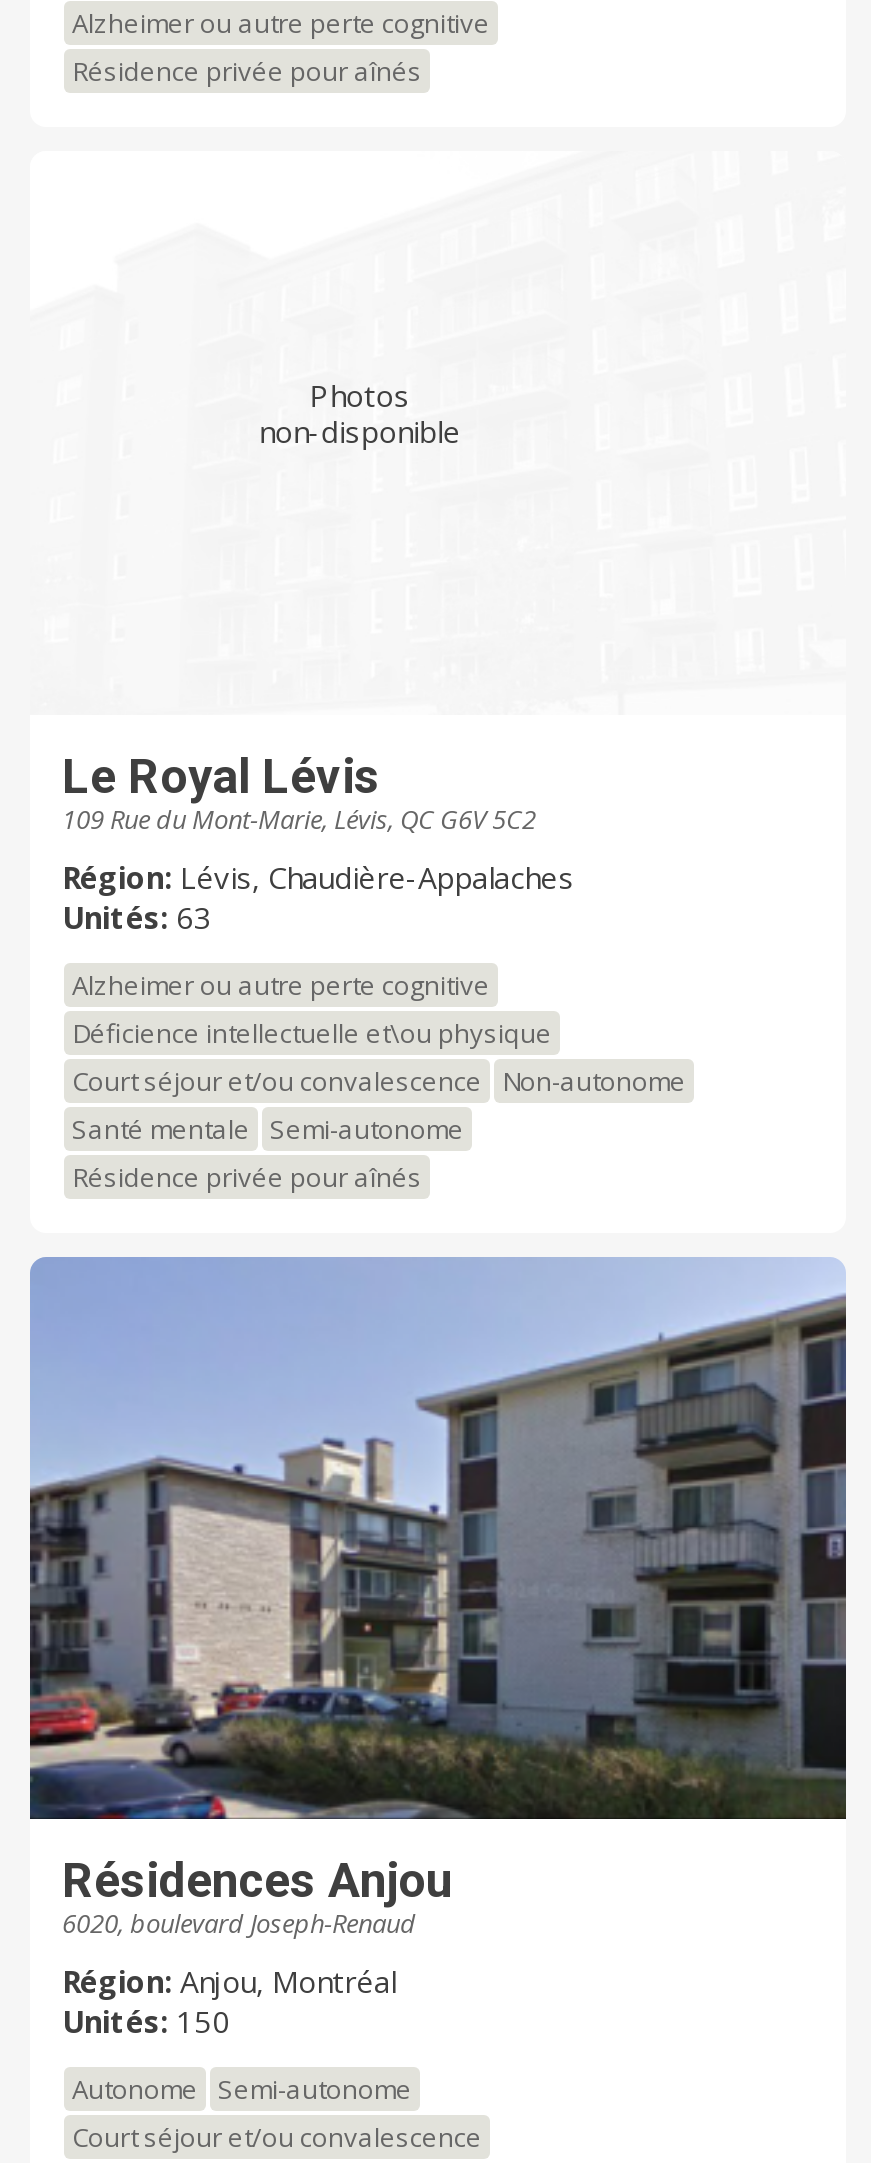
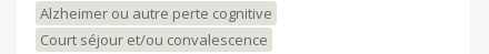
- Résidence privée pour aînés

- Photos
- non-disponible

- Le Royal Lévis
- 109 Rue du Mont-Marie, Lévis, QC G6V 5C2
- Région: Lévis, Chaudière-Appalaches
- Unités: 63
- Alzheimer ou autre perte cognitive
- Déficience intellectuelle et\ou physique
- Court séjour et/ou convalescence Non-autonome
- Santé mentale Semi-autonome
- Résidence privée pour aînés

- [image]
- Résidences Anjou
- 6020, boulevard Joseph-Renaud
- Région: Anjou, Montréal
- Unités: 150
- Autonome Semi-autonome
